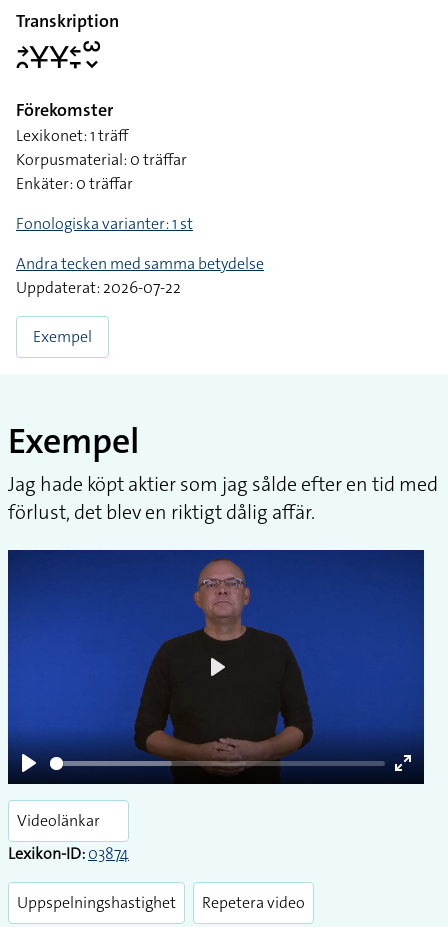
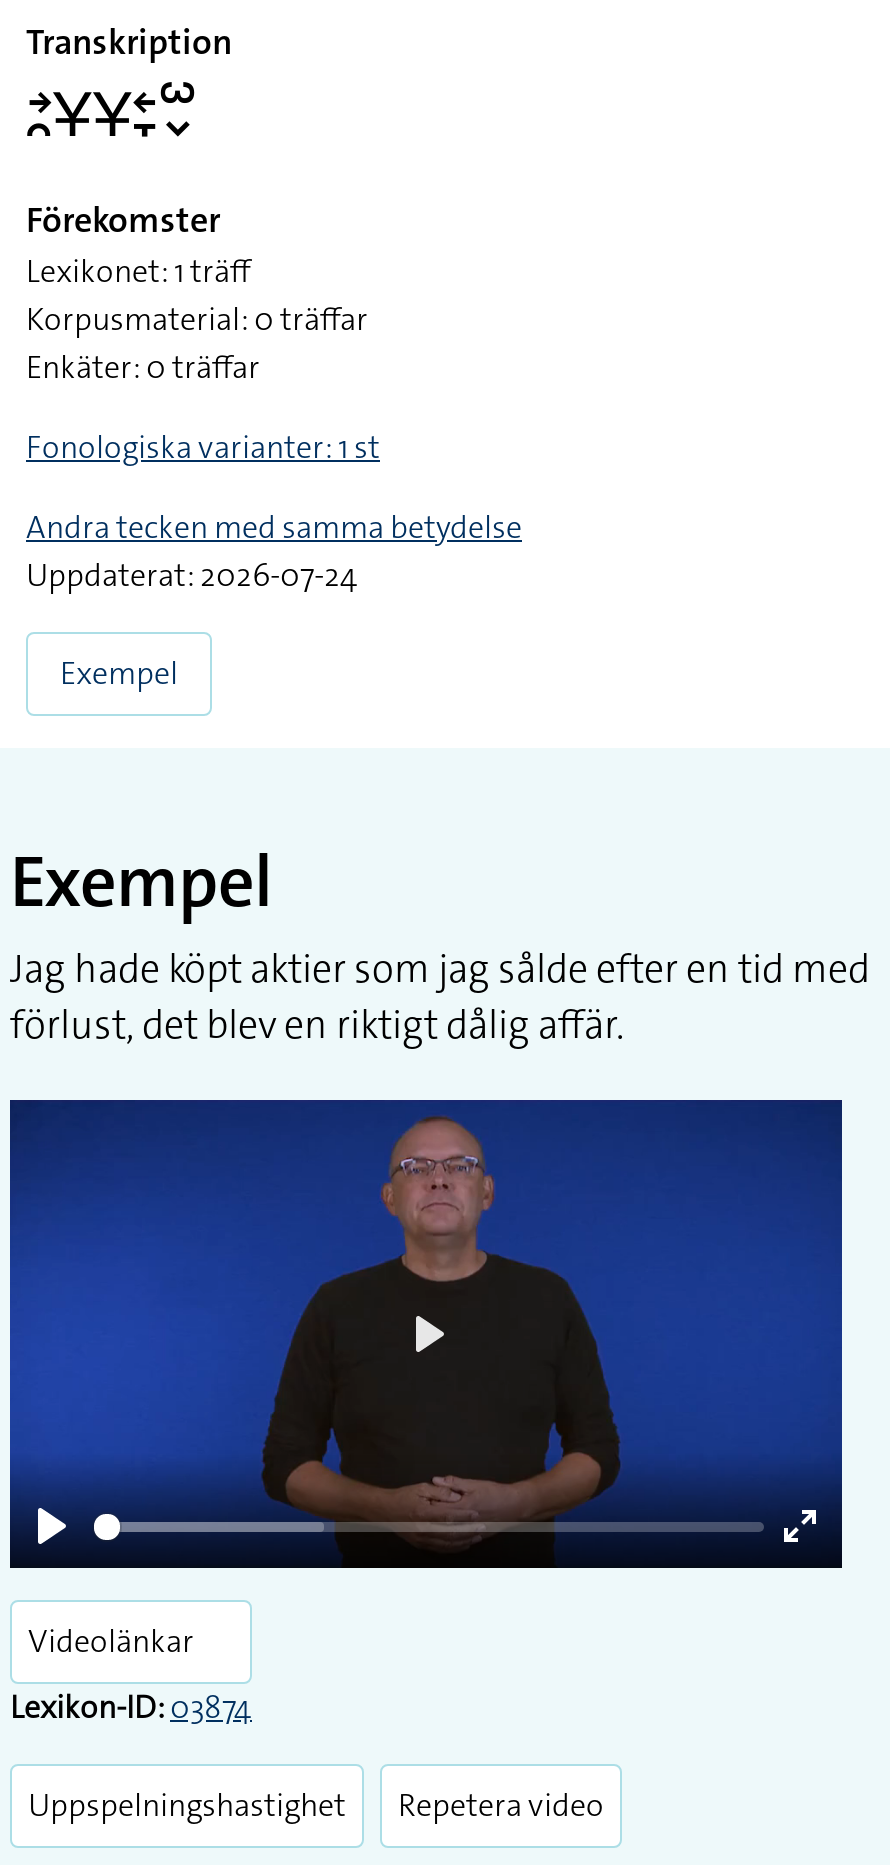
- Uppdaterat: 2026-07-22
+ Uppdaterat: 2026-07-24
